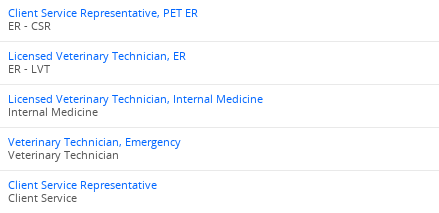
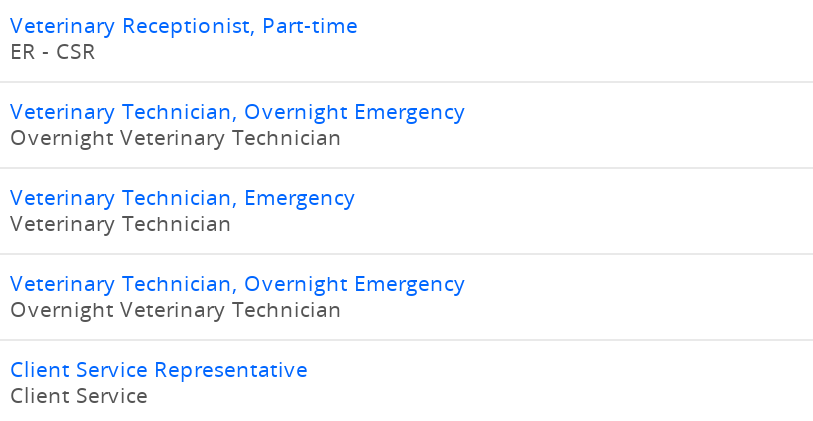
- Client Service Representative, PET ER
+ Veterinary Receptionist, Part-time

- Licensed Veterinary Technician, ER
- ER - LVT
- Licensed Veterinary Technician, Internal Medicine
- Internal Medicine
+ Veterinary Technician, Overnight Emergency
+ Overnight Veterinary Technician

moved up: Veterinary Technician, Emergency | Veterinary Technician

+ Veterinary Technician, Overnight Emergency
+ Overnight Veterinary Technician
